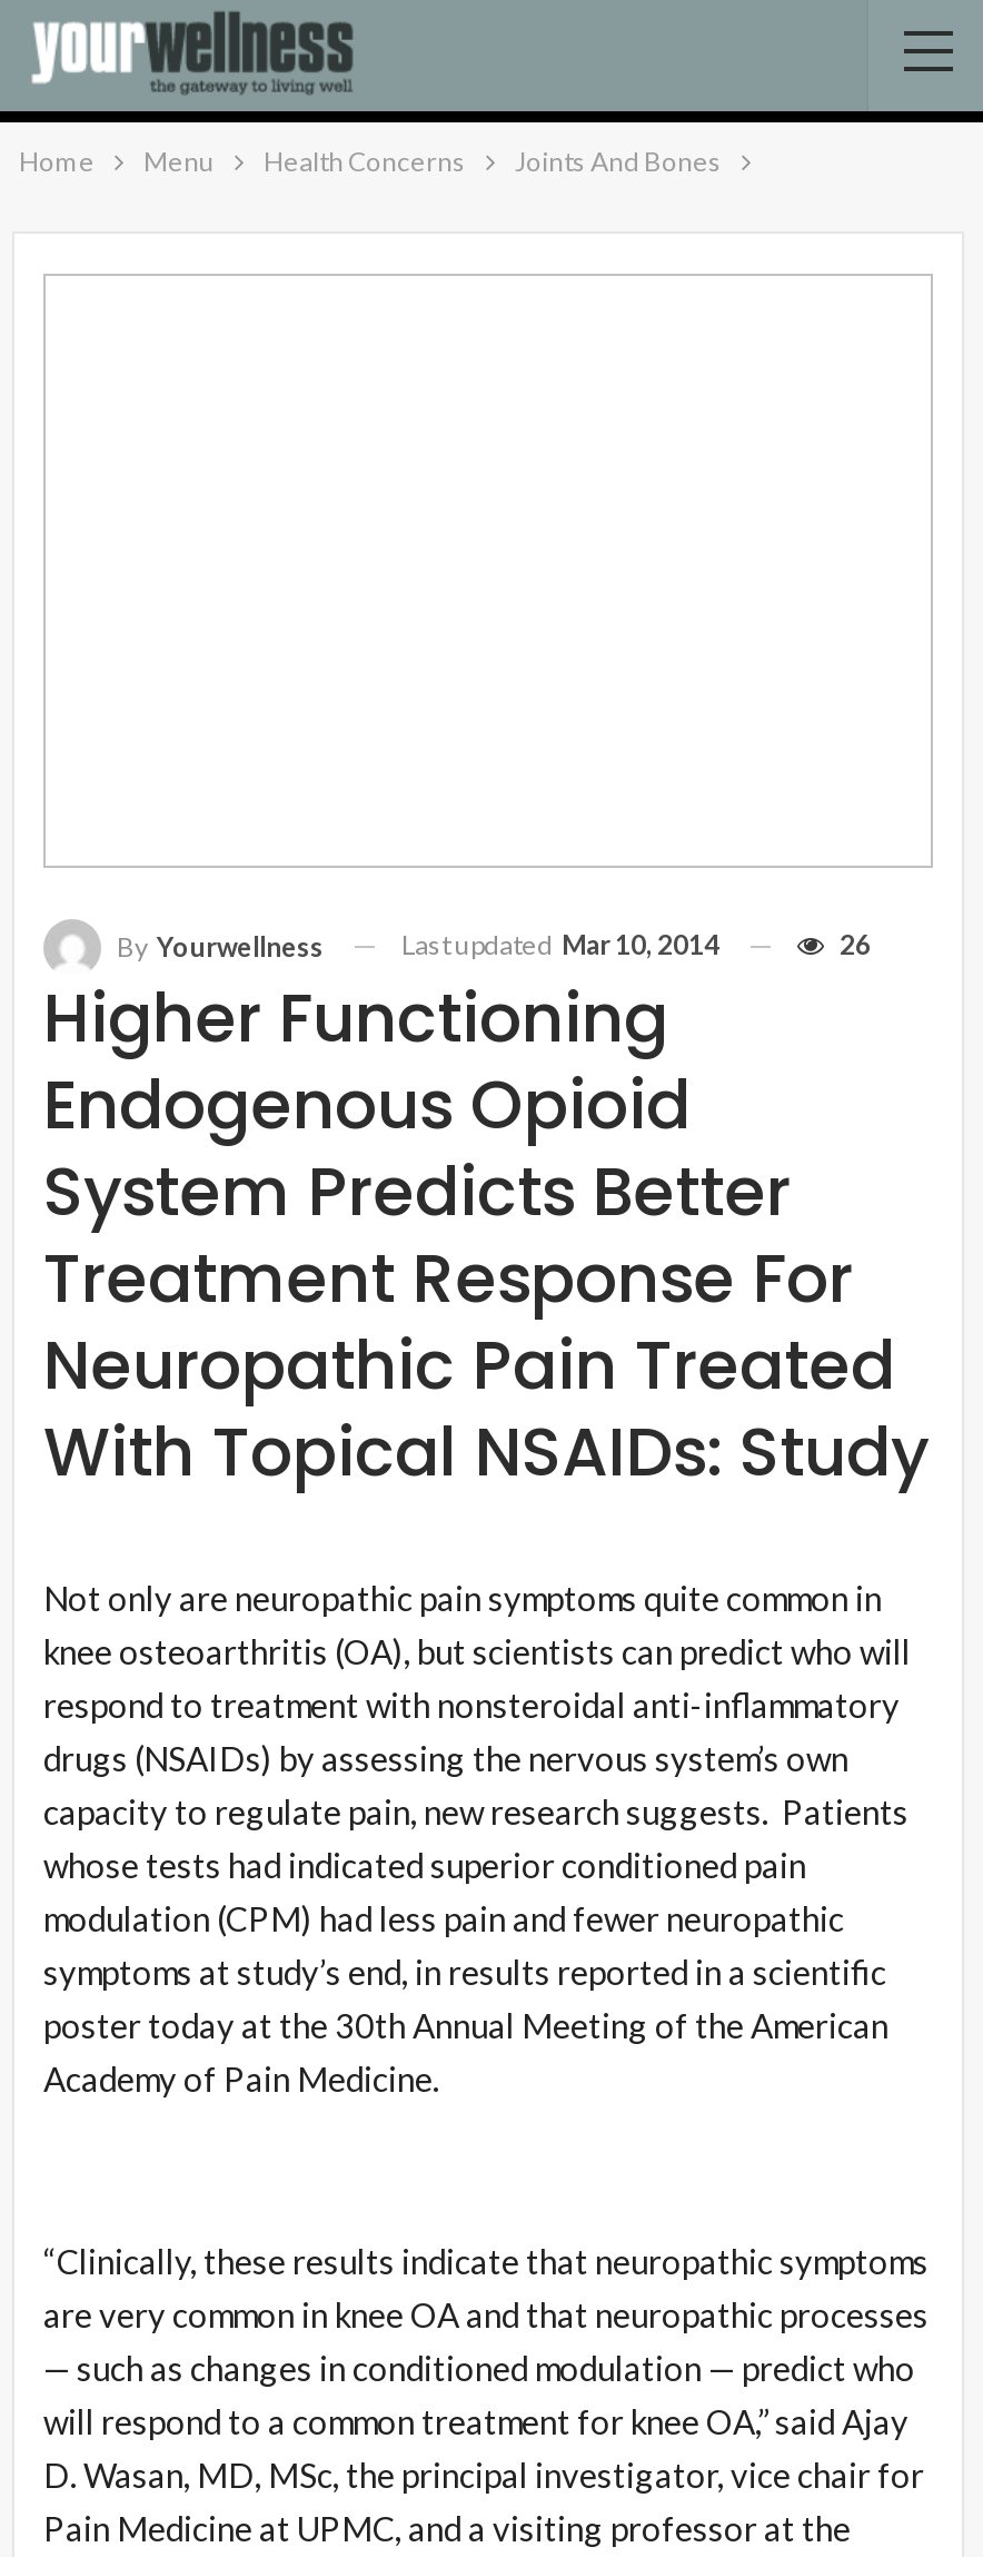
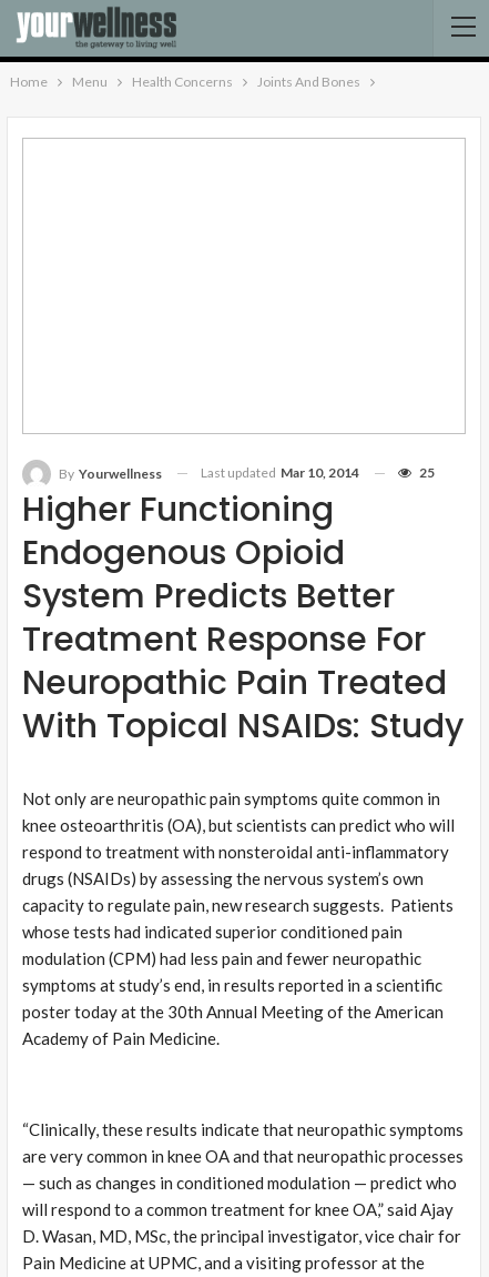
- 26
+ 25
